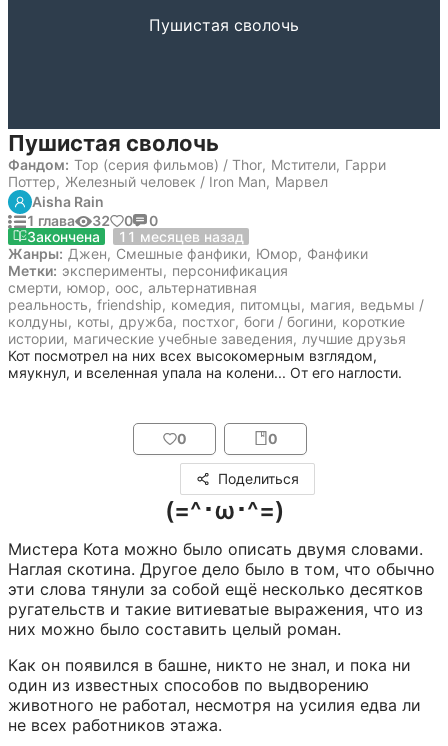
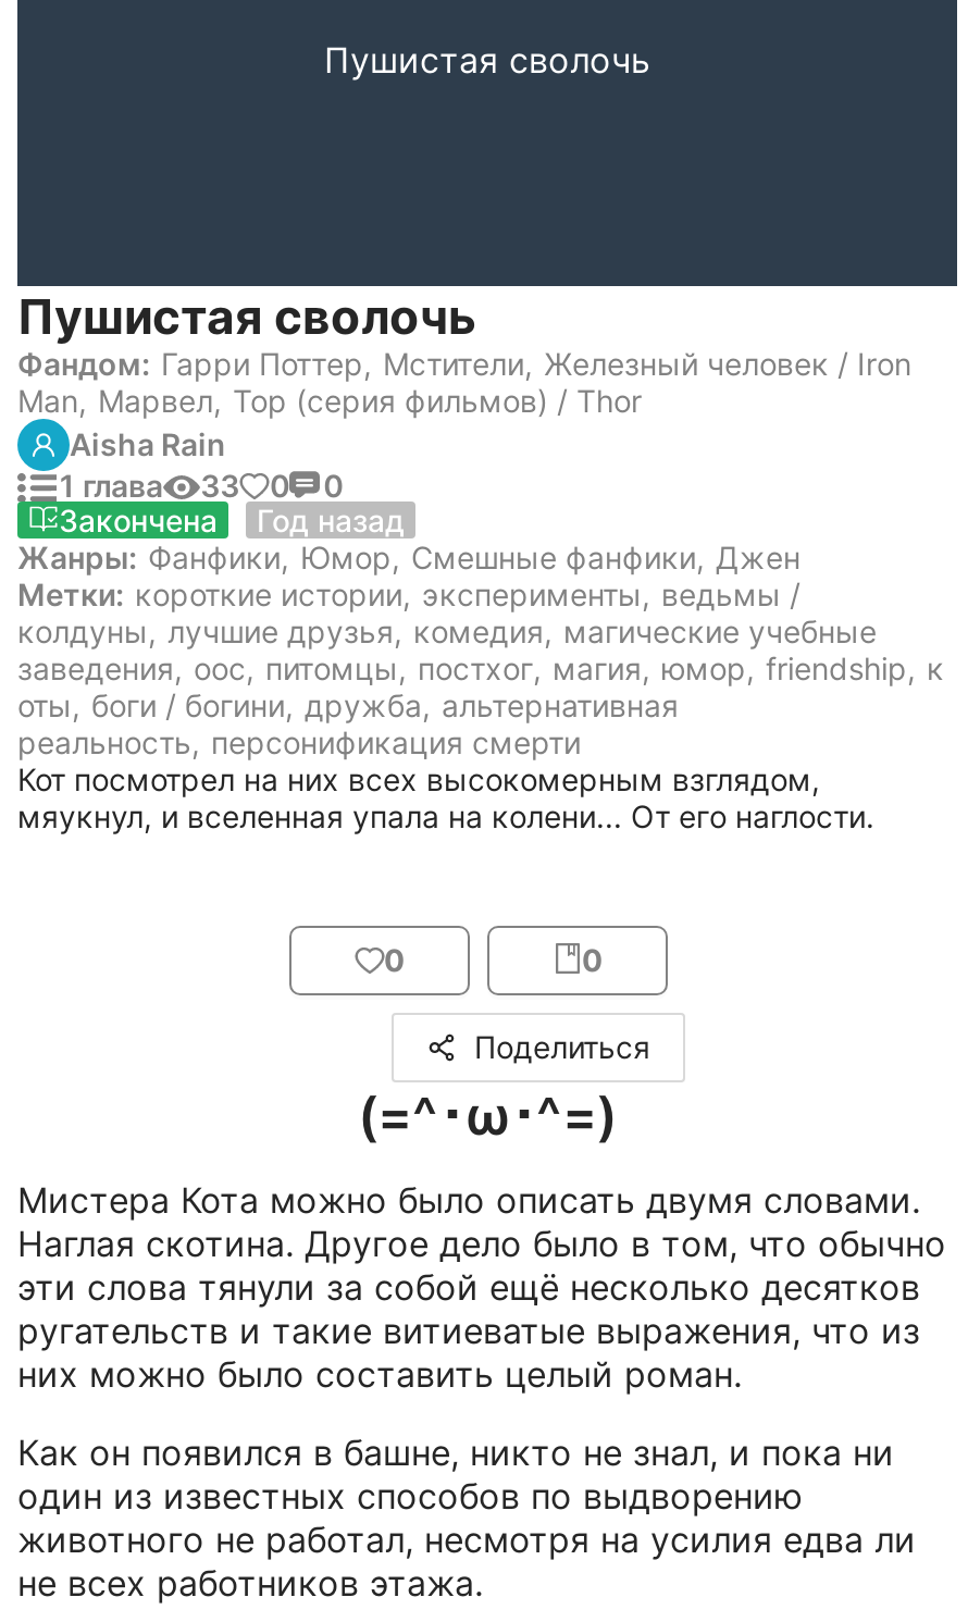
- Фандом: Тор (серия фильмов) / Thor, Мстители, Гарри
- Поттер, Железный человек / Iron Man, Марвел
+ Фандом: Гарри Поттер, Мстители, Железный человек / Iron
+ Man, Марвел, Тор (серия фильмов) / Thor

- 1 глава 32 0 0
+ 1 глава 33 0 0

- 11 месяцев назад
+ Год назад

- Жанры: Джен, Смешные фанфики, Юмор, Фанфики
- Метки: эксперименты, персонификация
- смерти, юмор, оос, альтернативная
- реальность, friendship, комедия, питомцы, магия, ведьмы /
- колдуны, коты, дружба, постхог, боги / богини, короткие
- истории, магические учебные заведения, лучшие друзья
+ Жанры: Фанфики, Юмор, Смешные фанфики, Джен
+ Метки: короткие истории, эксперименты, ведьмы /
+ колдуны, лучшие друзья, комедия, магические учебные
+ заведения, оос, питомцы, постхог, магия, юмор, friendship, к
+ оты, боги / богини, дружба, альтернативная
+ реальность, персонификация смерти
